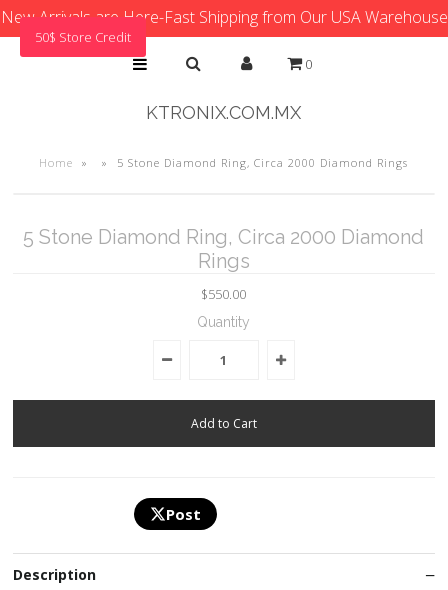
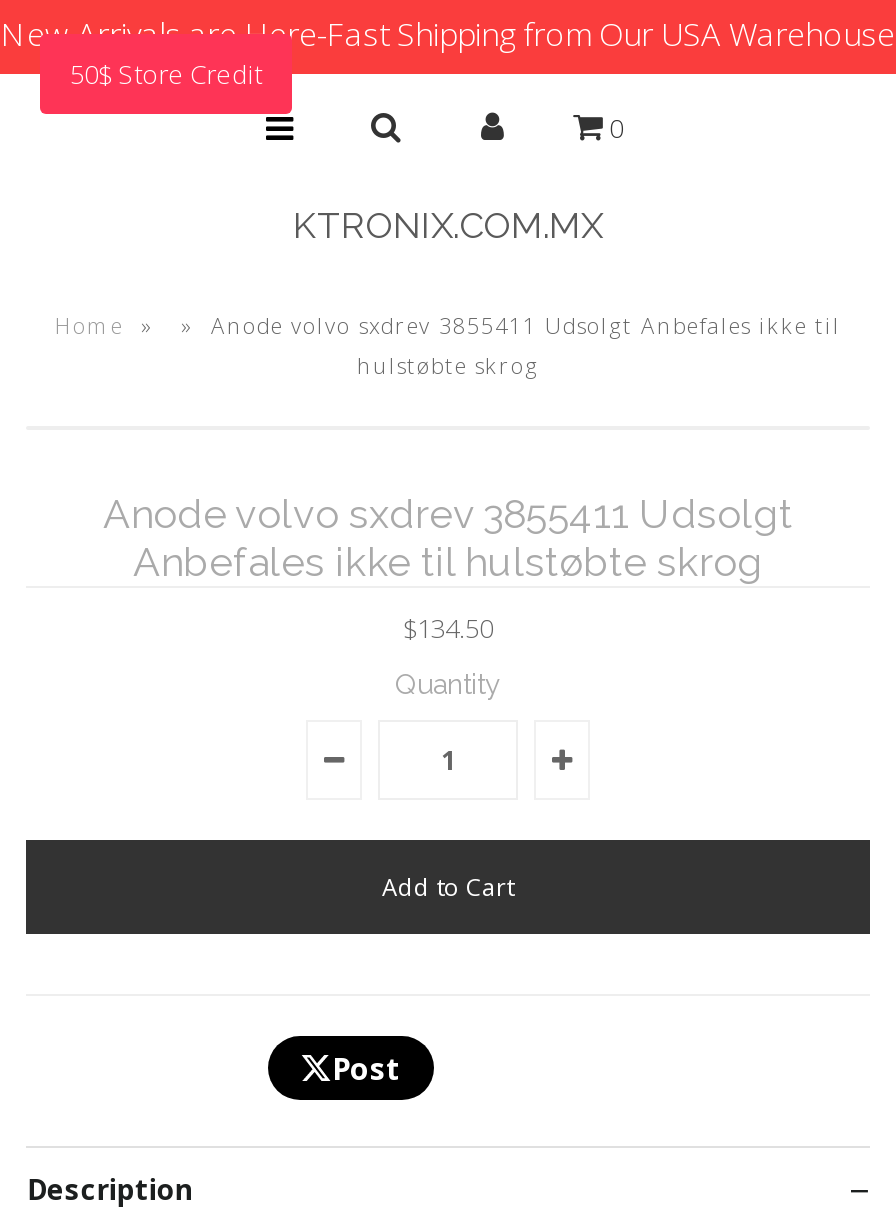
- » 5 Stone Diamond Ring, Circa 2000 Diamond Rings
+ » Anode volvo sxdrev 3855411 Udsolgt Anbefales ikke til
+ hulstøbte skrog

- 5 Stone Diamond Ring, Circa 2000 Diamond
- Rings
+ Anode volvo sxdrev 3855411 Udsolgt
+ Anbefales ikke til hulstøbte skrog

- $550.00
+ $134.50
